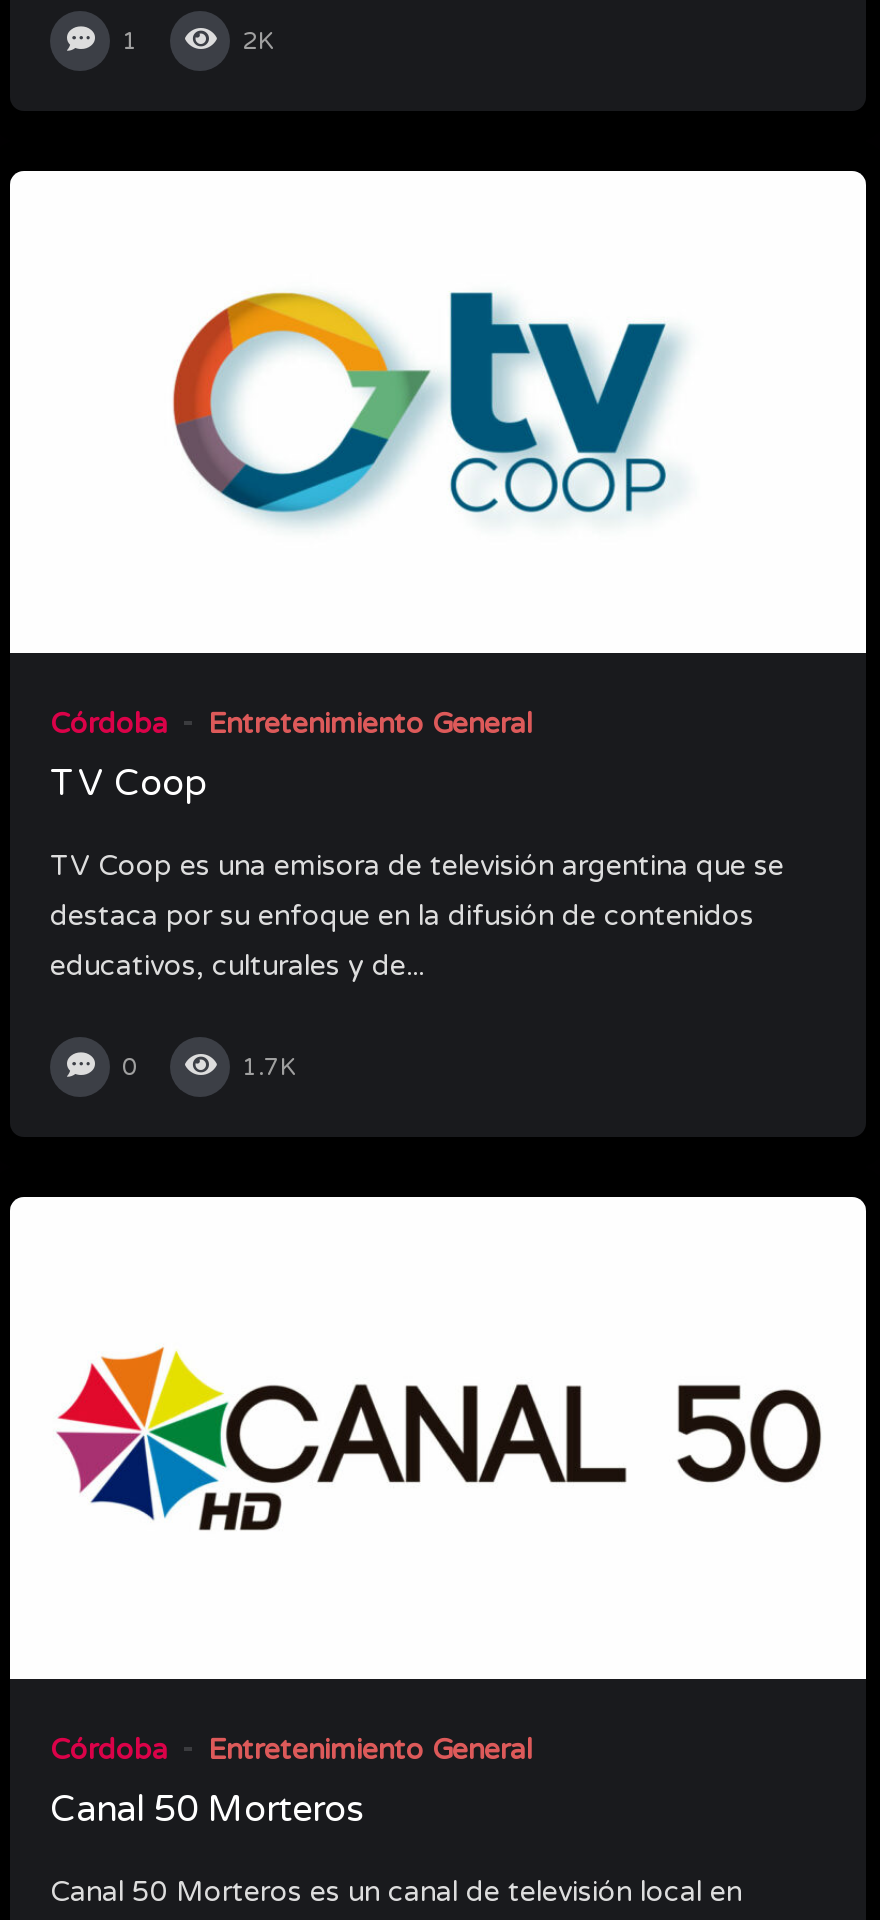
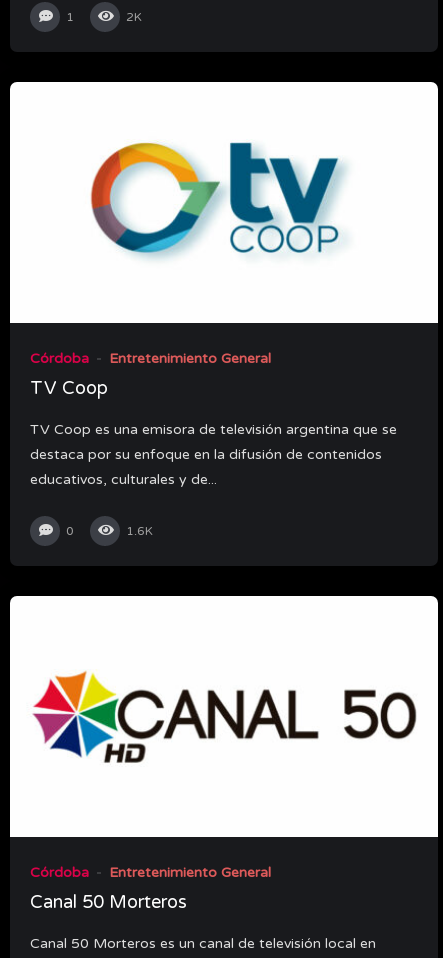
- 1.7K
+ 1.6K
